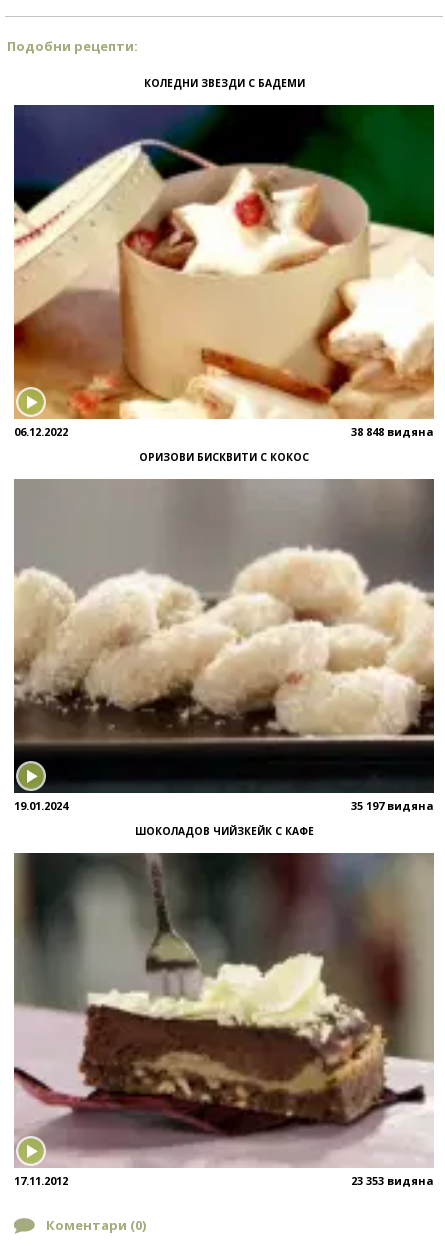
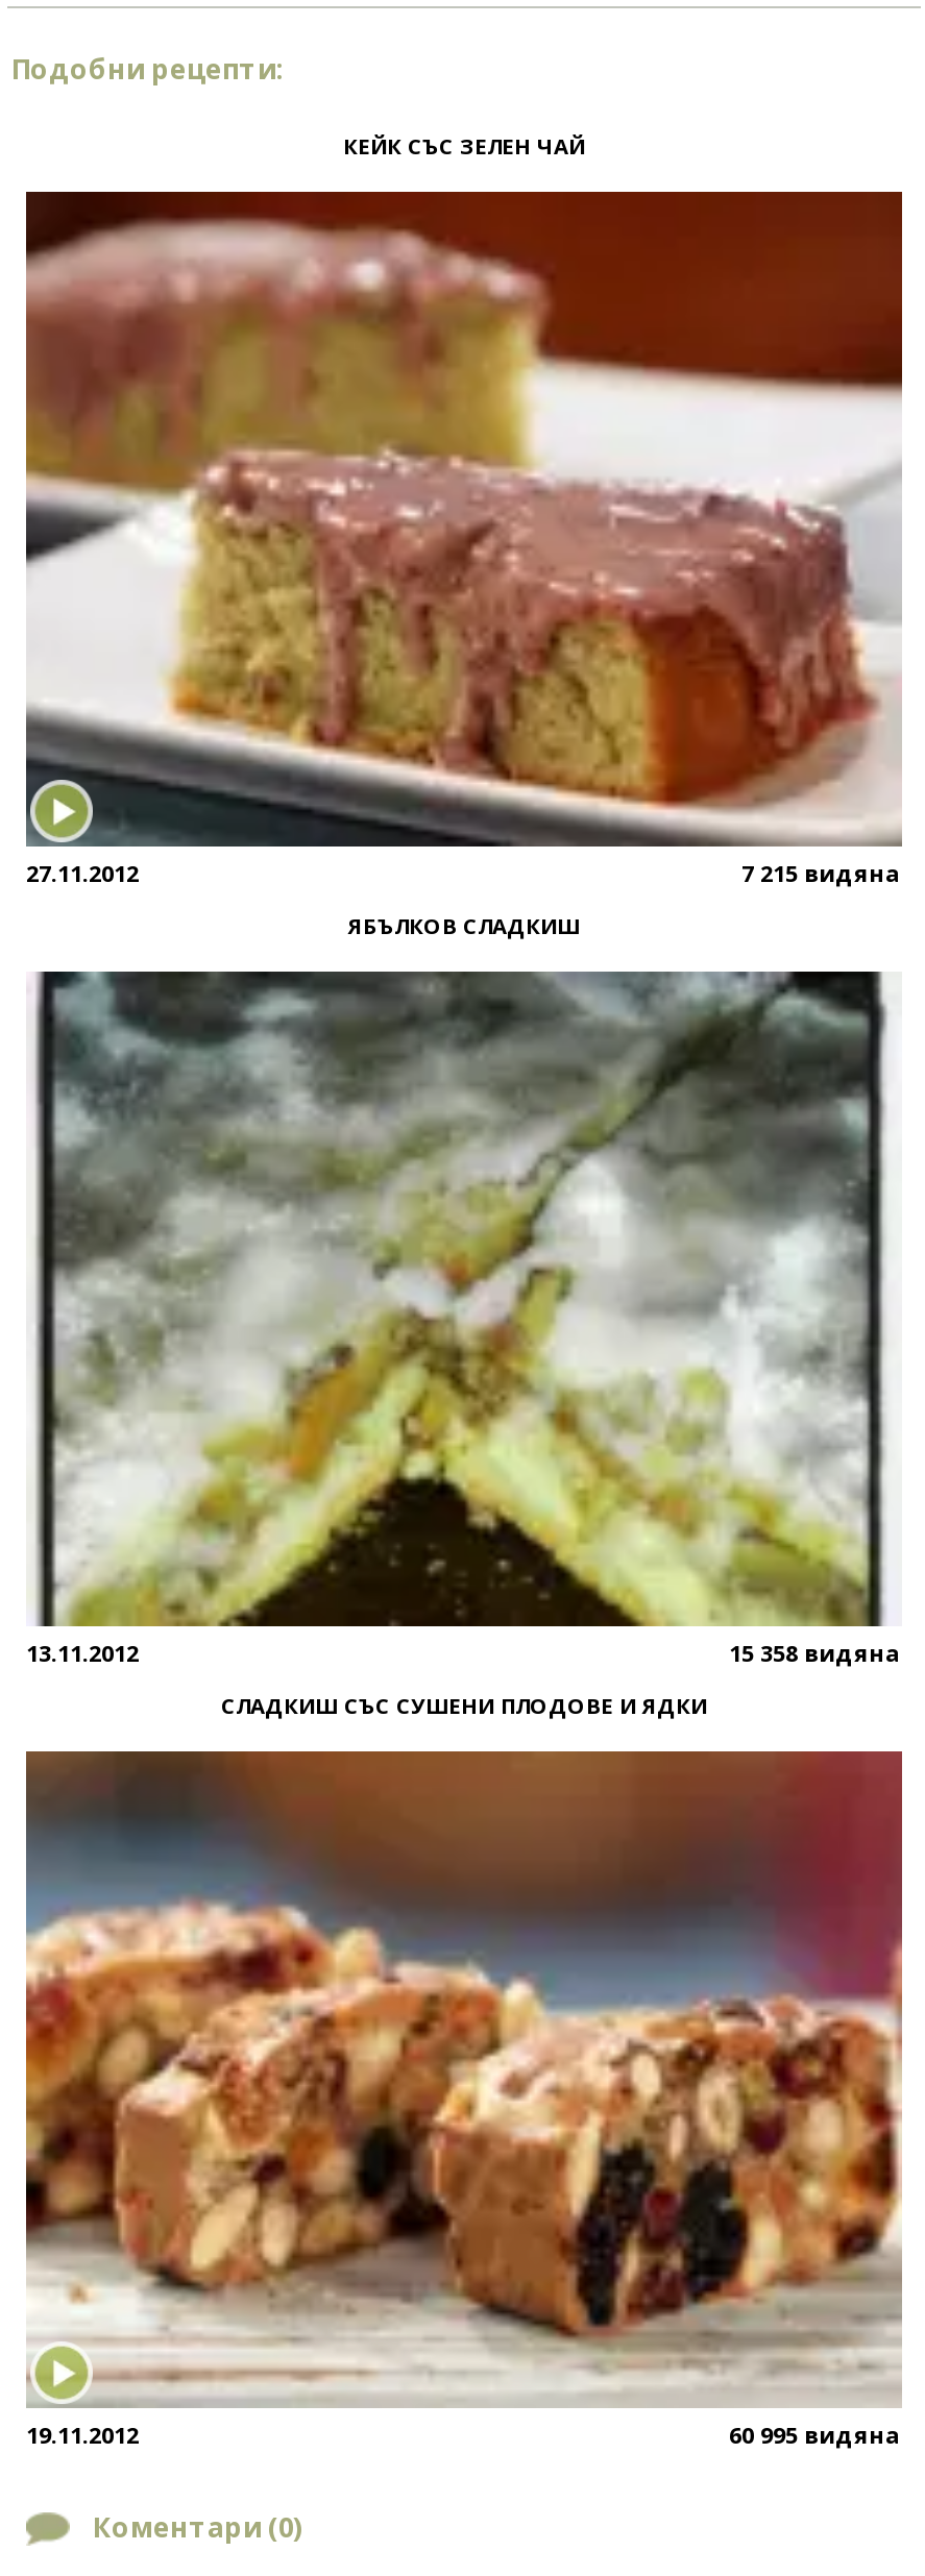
- КОЛЕДНИ ЗВЕЗДИ С БАДЕМИ
+ КЕЙК СЪС ЗЕЛЕН ЧАЙ

- [image]
- 06.12.2022
- 38 848 видяна
+ [image]
+ 27.11.2012
+ 7 215 видяна

- ОРИЗОВИ БИСКВИТИ С КОКОС
+ ЯБЪЛКОВ СЛАДКИШ

- [image]
- 19.01.2024
- 35 197 видяна
+ [image]
+ 13.11.2012
+ 15 358 видяна

- ШОКОЛАДОВ ЧИЙЗКЕЙК С КАФЕ
+ СЛАДКИШ СЪС СУШЕНИ ПЛОДОВЕ И ЯДКИ

- [image]
- 17.11.2012
- 23 353 видяна
+ [image]
+ 19.11.2012
+ 60 995 видяна
